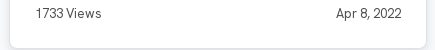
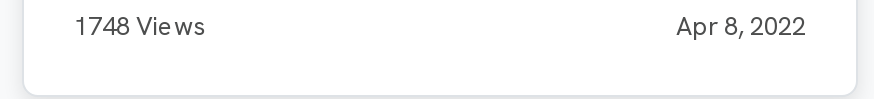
- 1733 Views
+ 1748 Views
